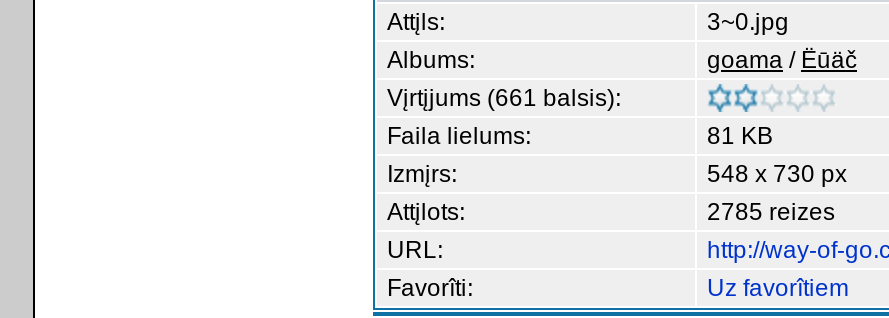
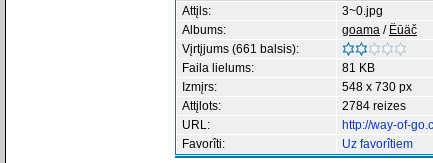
- 2785 reizes
+ 2784 reizes
